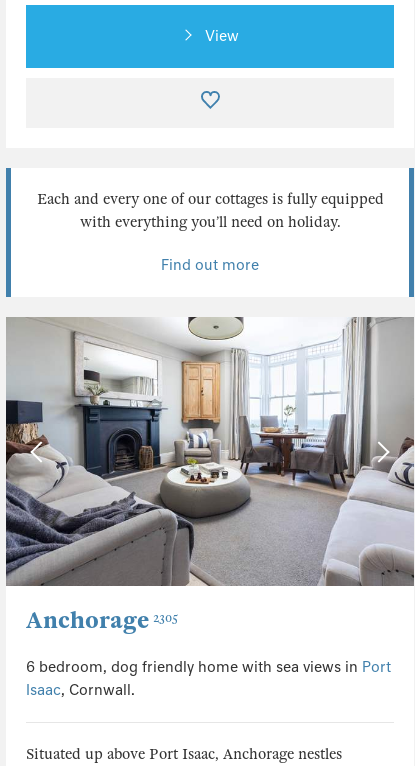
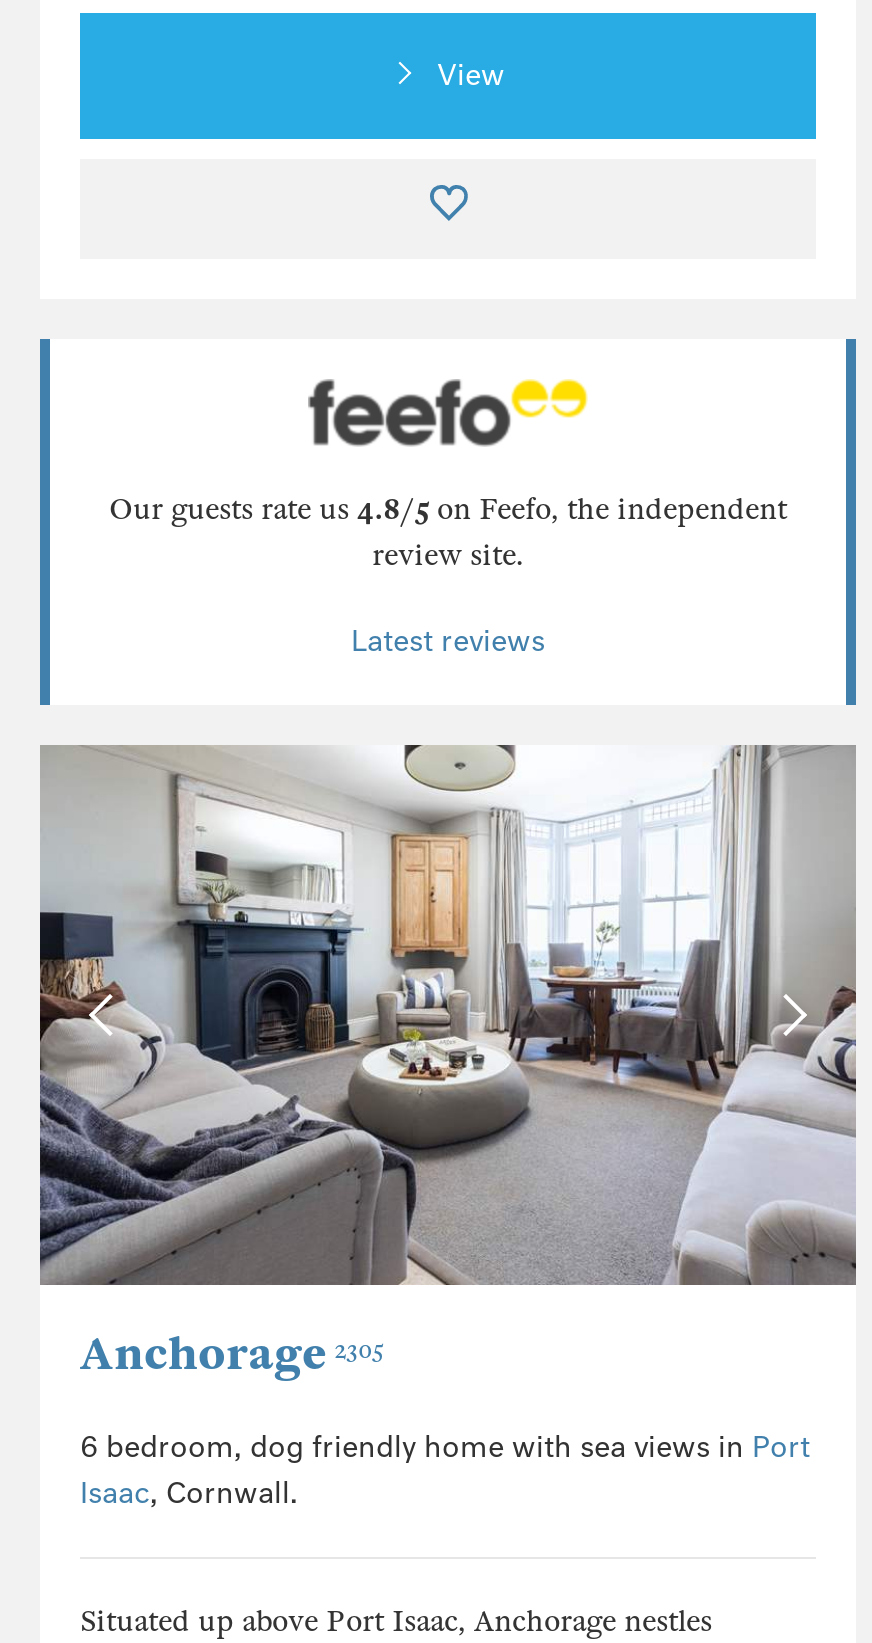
- Each and every one of our cottages is fully equipped
- with everything you’ll need on holiday.
+ Our guests rate us 4.8/5 on Feefo, the independent
+ review site.

- Find out more
+ Latest reviews
